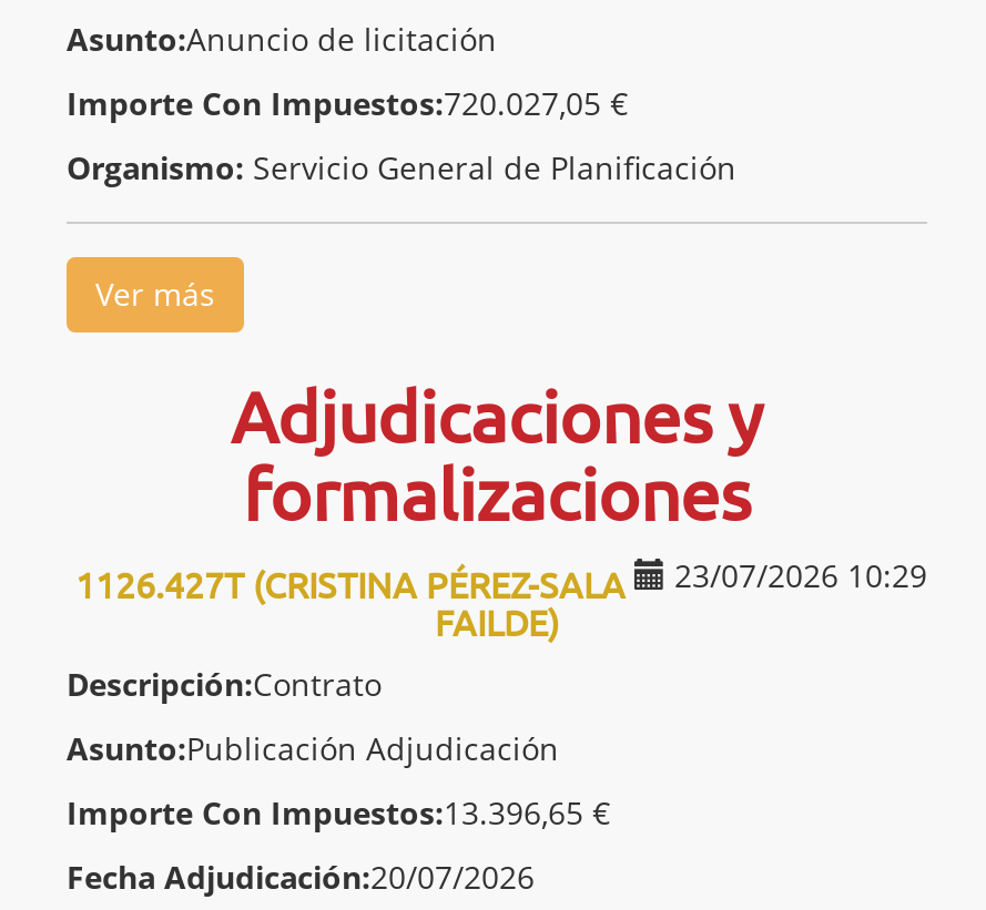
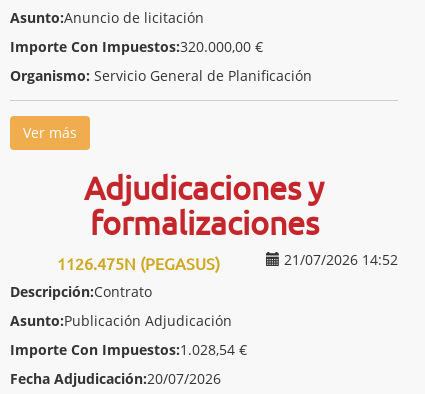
- Importe Con Impuestos:720.027,05 €
+ Importe Con Impuestos:320.000,00 €

- 23/07/2026 10:29
- 1126.427T (CRISTINA PÉREZ-SALA
- FAILDE)
+ 21/07/2026 14:52
+ 1126.475N (PEGASUS)

- Importe Con Impuestos:13.396,65 €
+ Importe Con Impuestos:1.028,54 €
